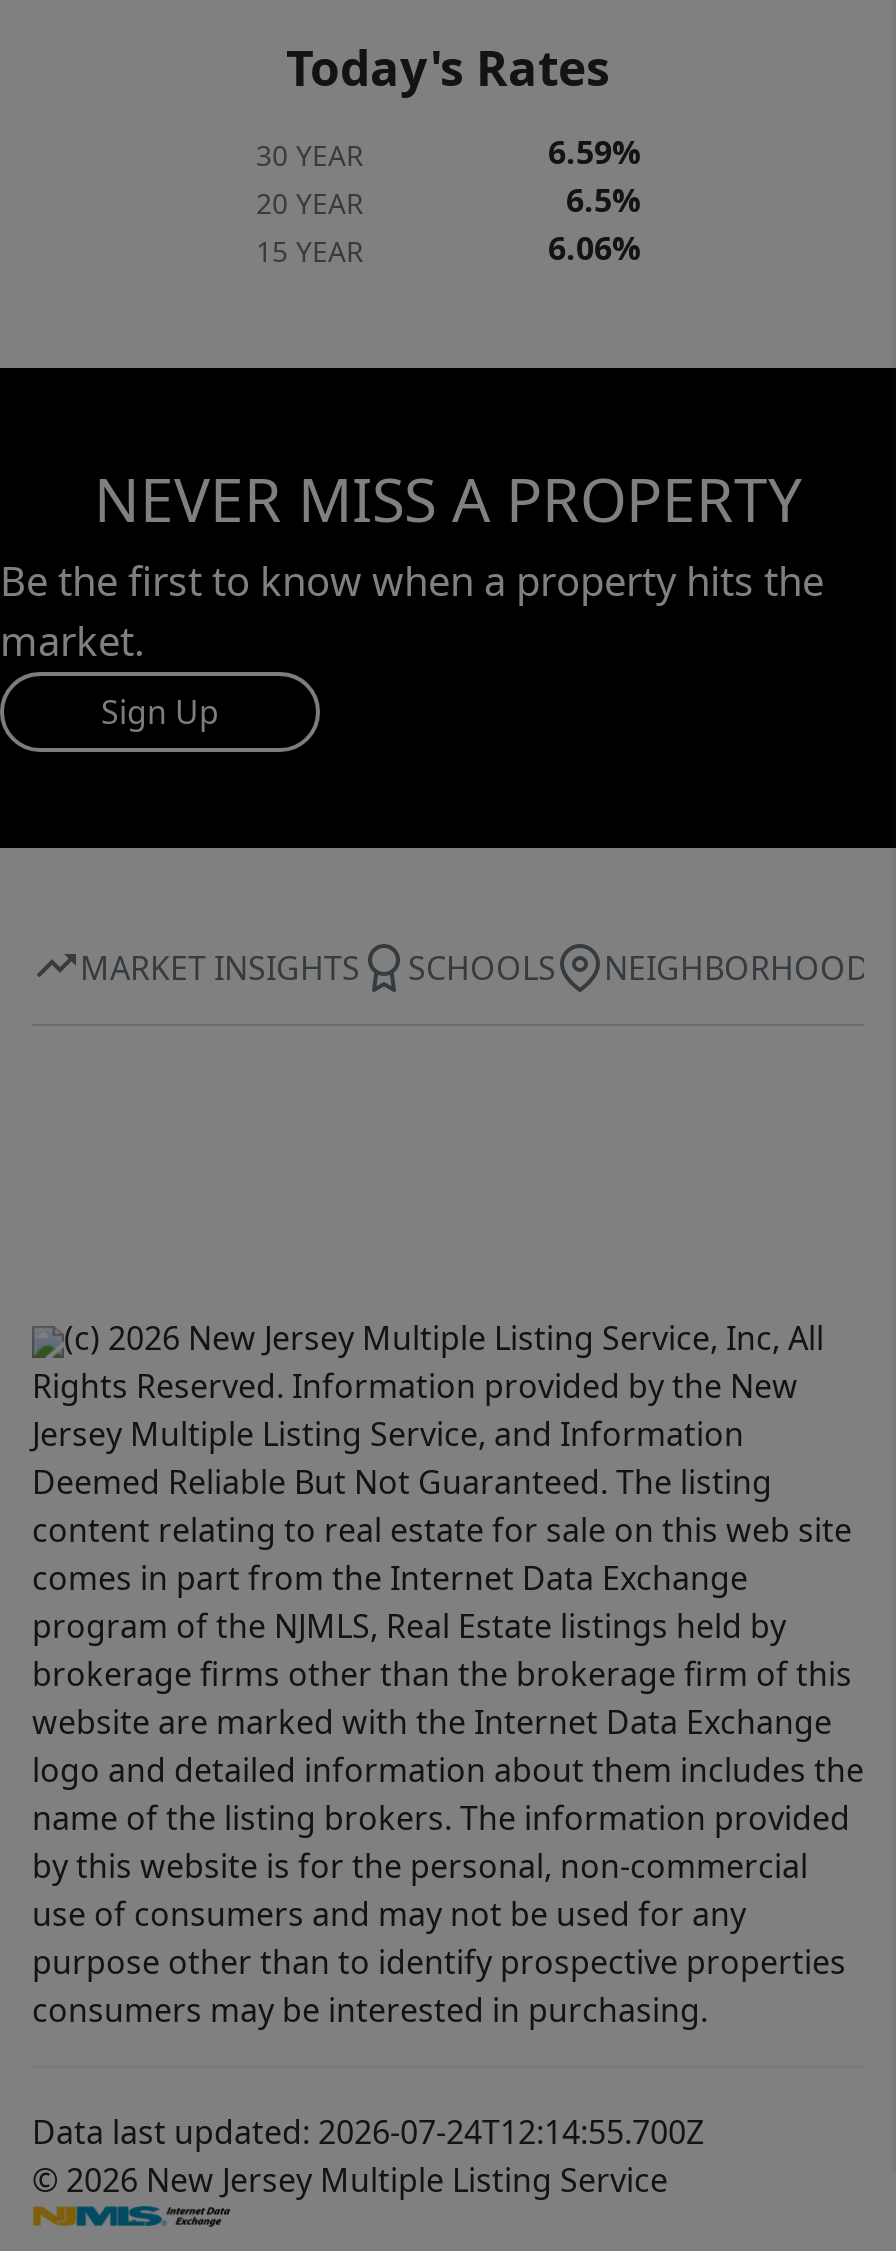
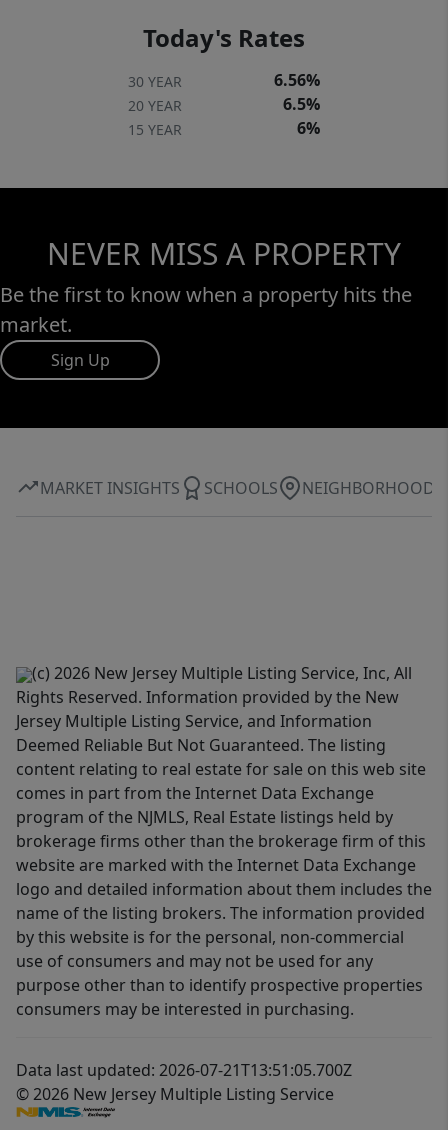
- 6.59%
+ 6.56%

- 6.06%
+ 6%

- Data last updated: 2026-07-24T12:14:55.700Z
+ Data last updated: 2026-07-21T13:51:05.700Z
